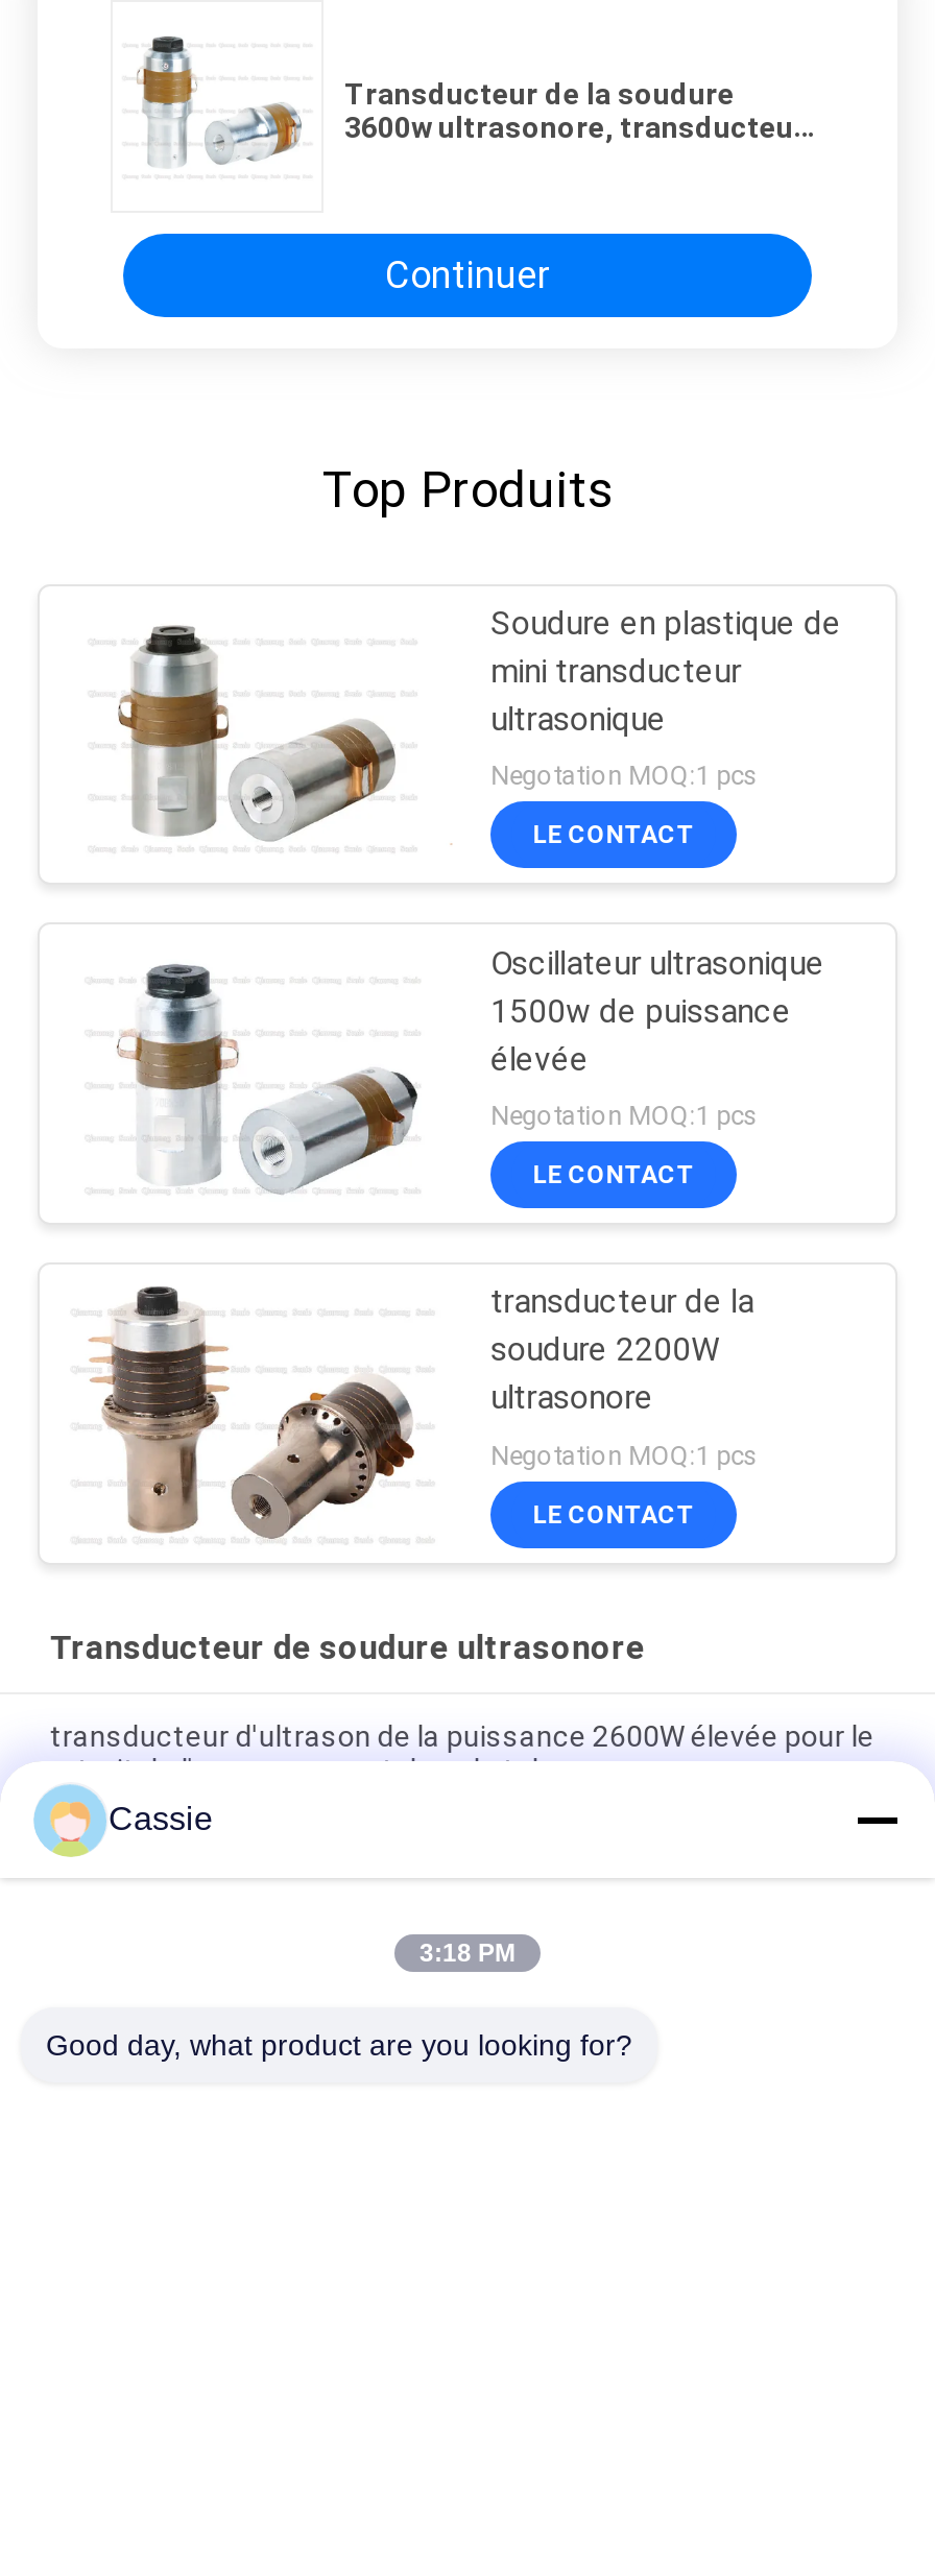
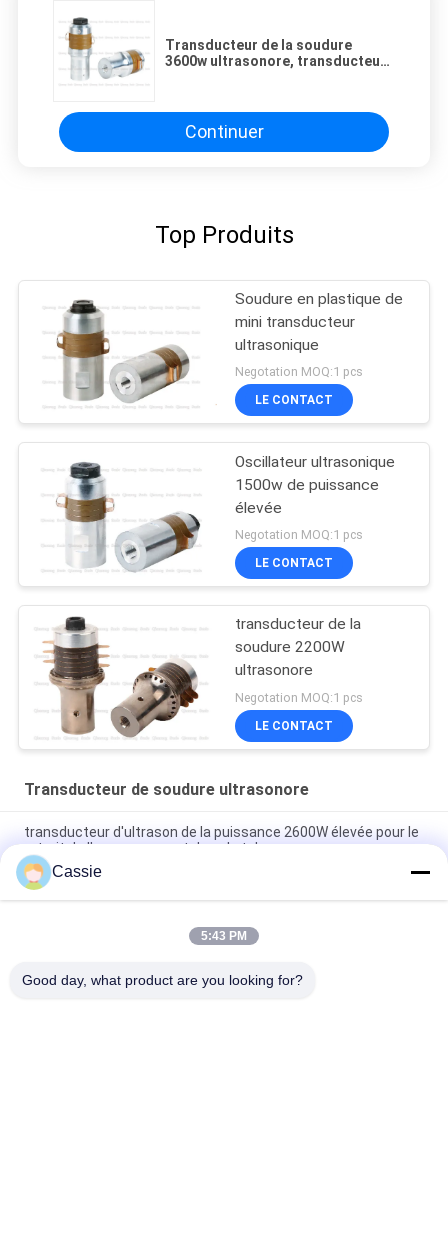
- 3:18 PM
+ 5:43 PM
